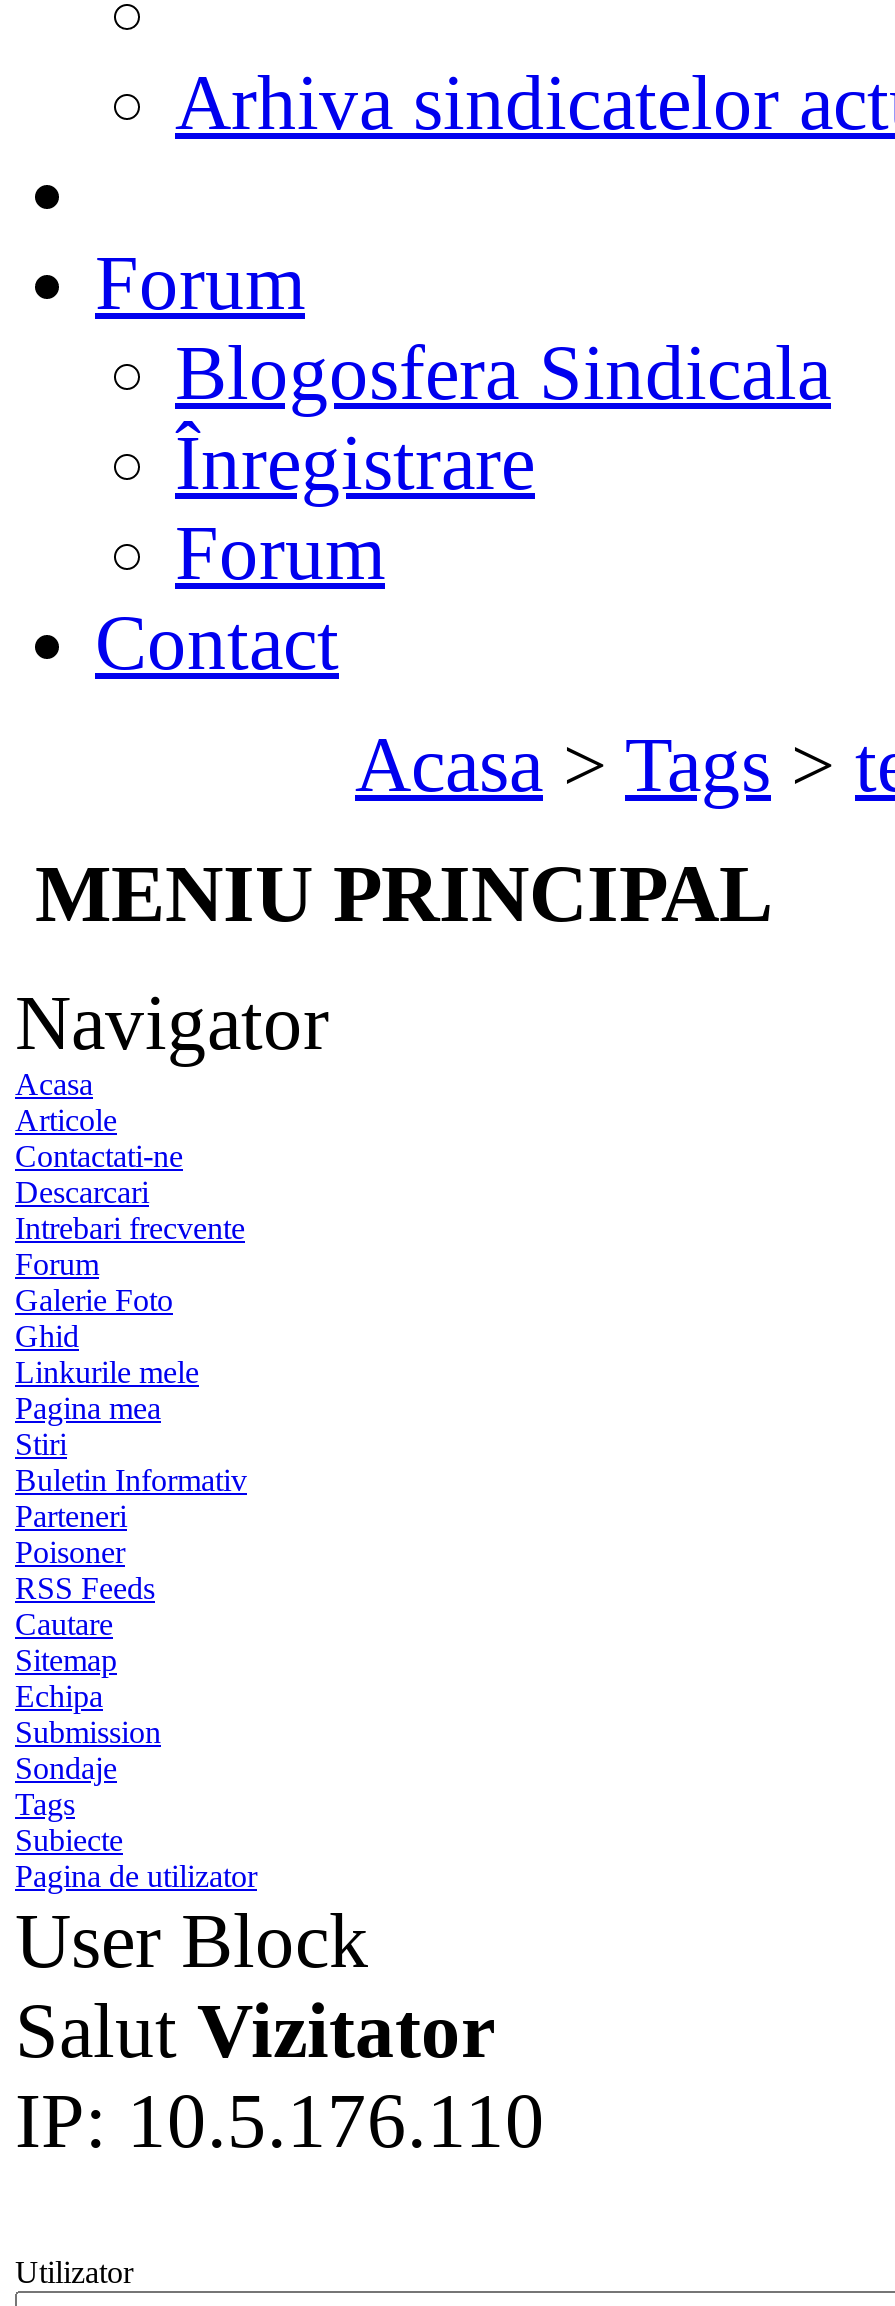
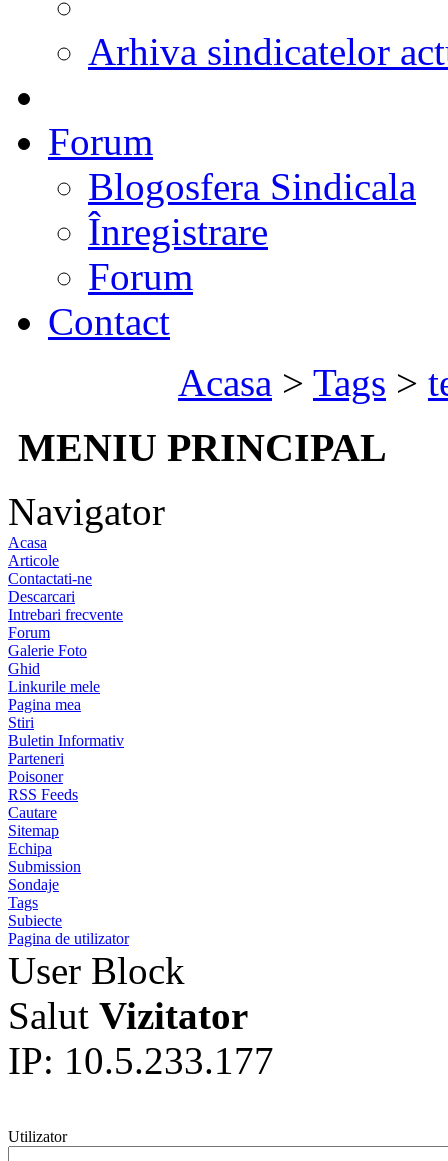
- IP: 10.5.176.110
+ IP: 10.5.233.177
